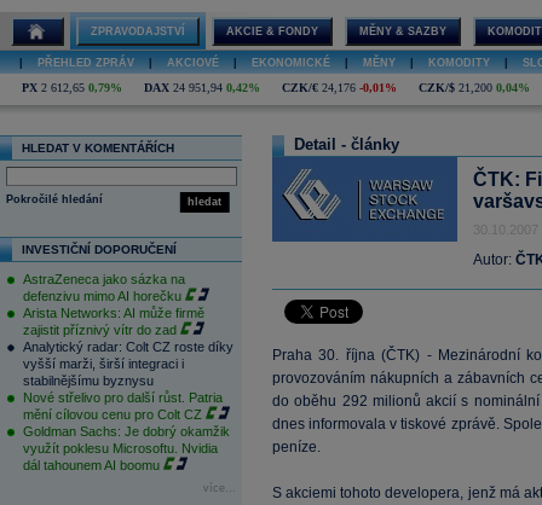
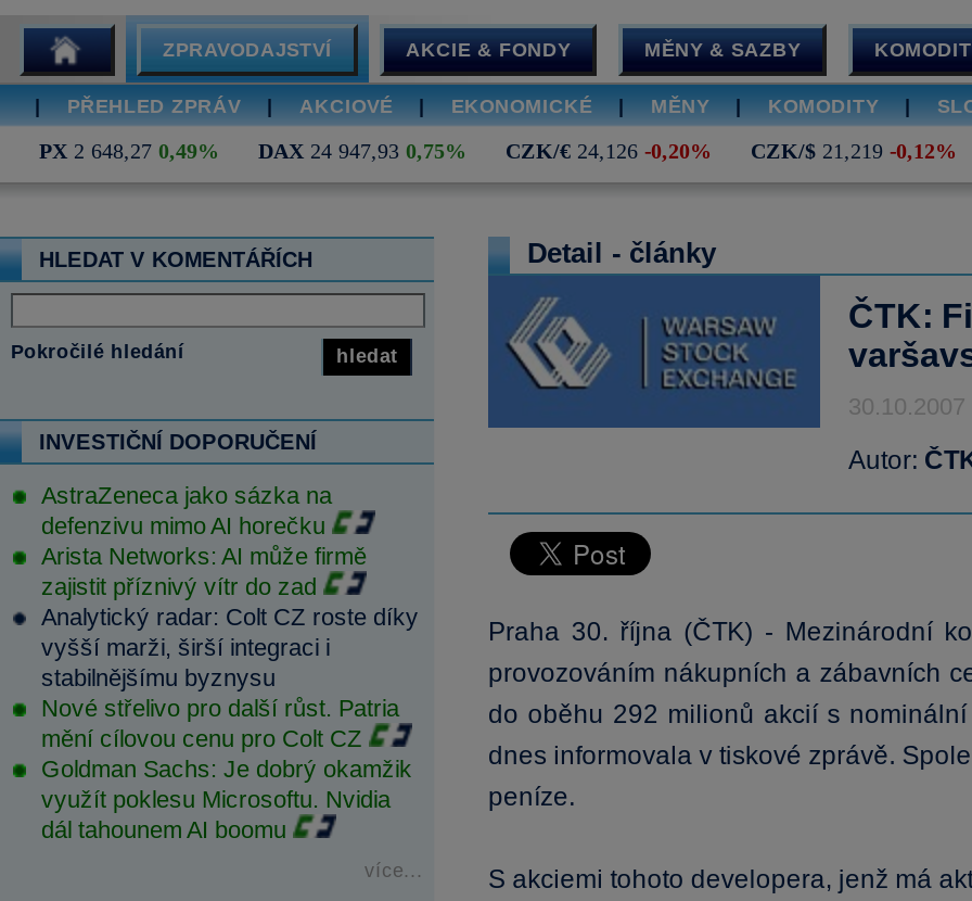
- PX 2 612,65 0,79%
+ PX 2 648,27 0,49%

- DAX 24 951,94 0,42%
+ DAX 24 947,93 0,75%

- CZK/€ 24,176 -0,01%
+ CZK/€ 24,126 -0,20%

- CZK/$ 21,200 0,04%
+ CZK/$ 21,219 -0,12%
